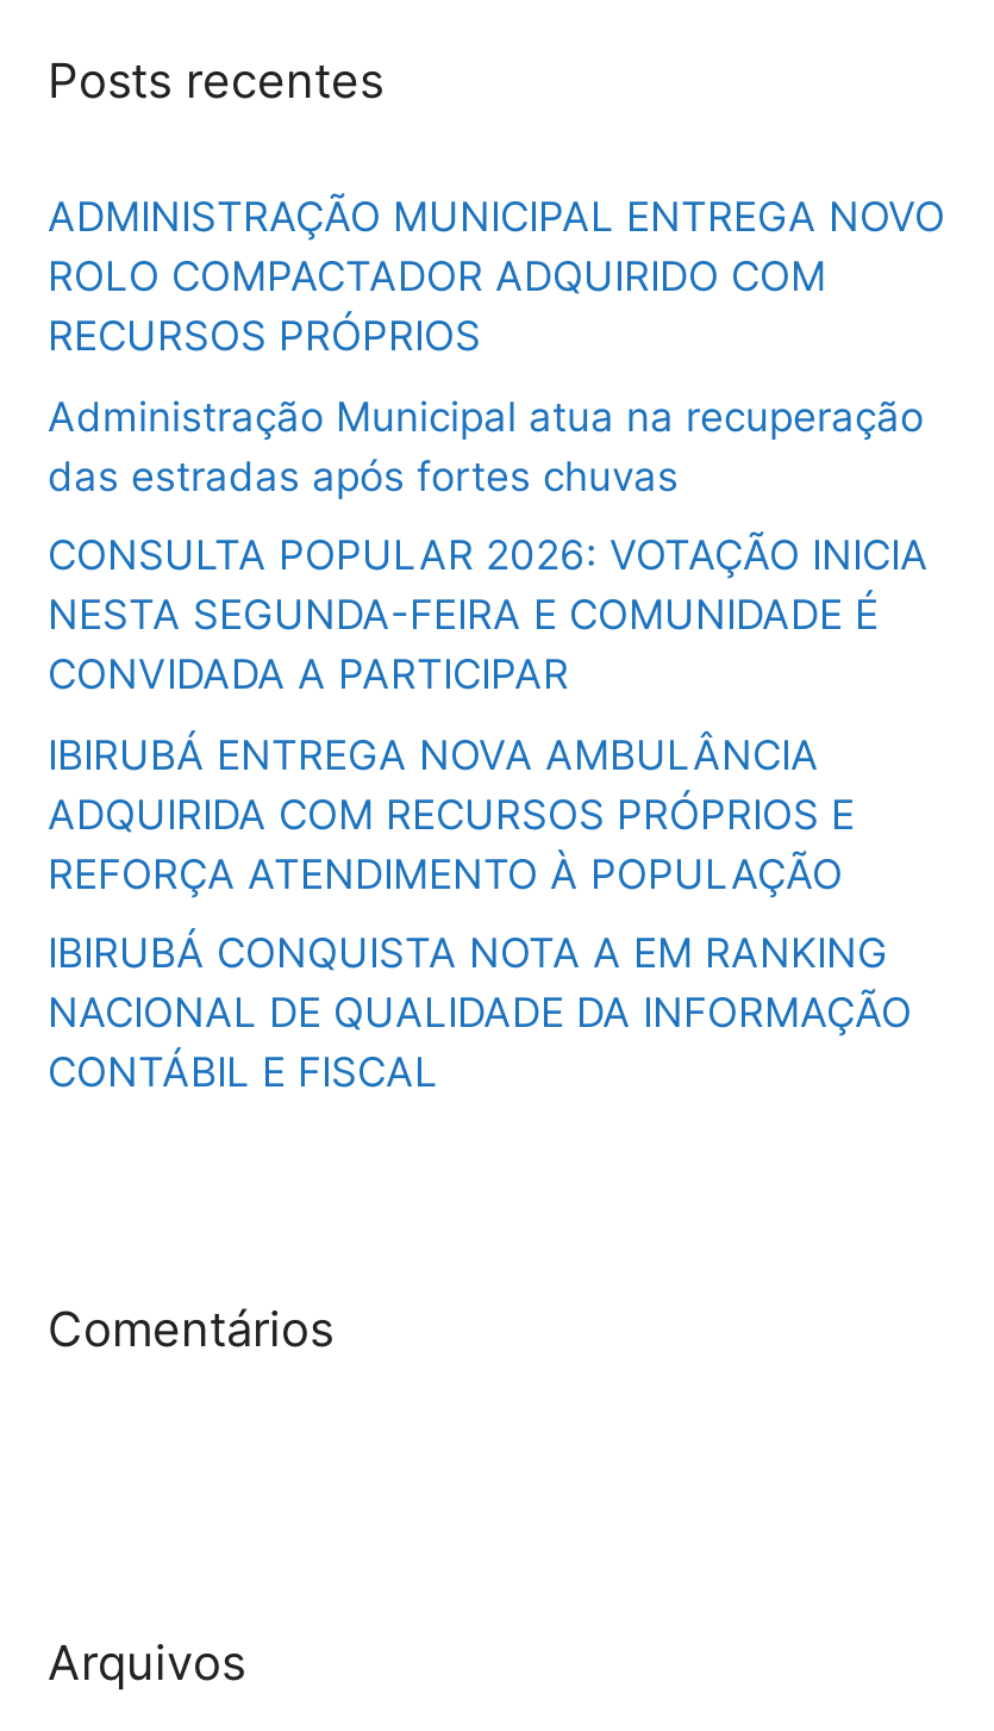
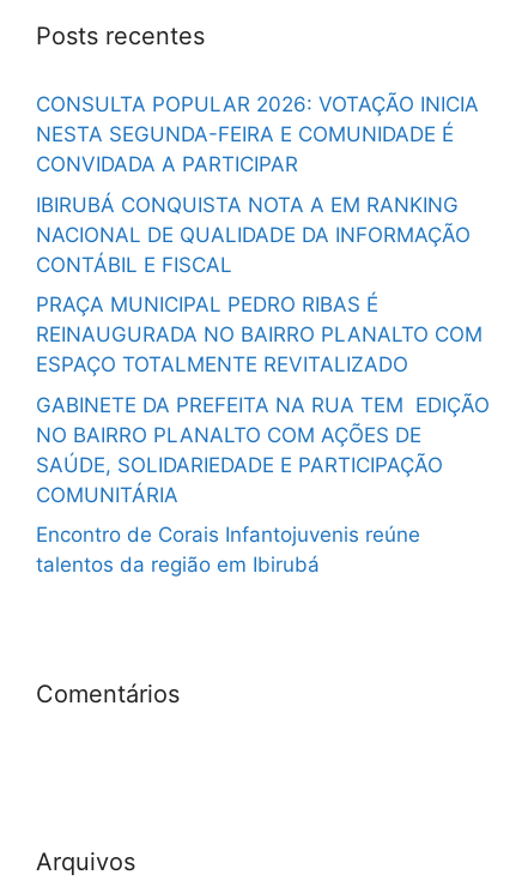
- ADMINISTRAÇÃO MUNICIPAL ENTREGA NOVO
- ROLO COMPACTADOR ADQUIRIDO COM
- RECURSOS PRÓPRIOS
- Administração Municipal atua na recuperação
- das estradas após fortes chuvas

moved up: CONSULTA POPULAR 2026: VOTAÇÃO INICIA | NESTA SEGUNDA-FEIRA E COMUNIDADE É | CONVIDADA A PARTICIPAR

- IBIRUBÁ ENTREGA NOVA AMBULÂNCIA
- ADQUIRIDA COM RECURSOS PRÓPRIOS E
- REFORÇA ATENDIMENTO À POPULAÇÃO

moved up: IBIRUBÁ CONQUISTA NOTA A EM RANKING | NACIONAL DE QUALIDADE DA INFORMAÇÃO | CONTÁBIL E FISCAL

+ PRAÇA MUNICIPAL PEDRO RIBAS É
+ REINAUGURADA NO BAIRRO PLANALTO COM
+ ESPAÇO TOTALMENTE REVITALIZADO
+ GABINETE DA PREFEITA NA RUA TEM EDIÇÃO
+ NO BAIRRO PLANALTO COM AÇÕES DE
+ SAÚDE, SOLIDARIEDADE E PARTICIPAÇÃO
+ COMUNITÁRIA
+ Encontro de Corais Infantojuvenis reúne
+ talentos da região em Ibirubá
